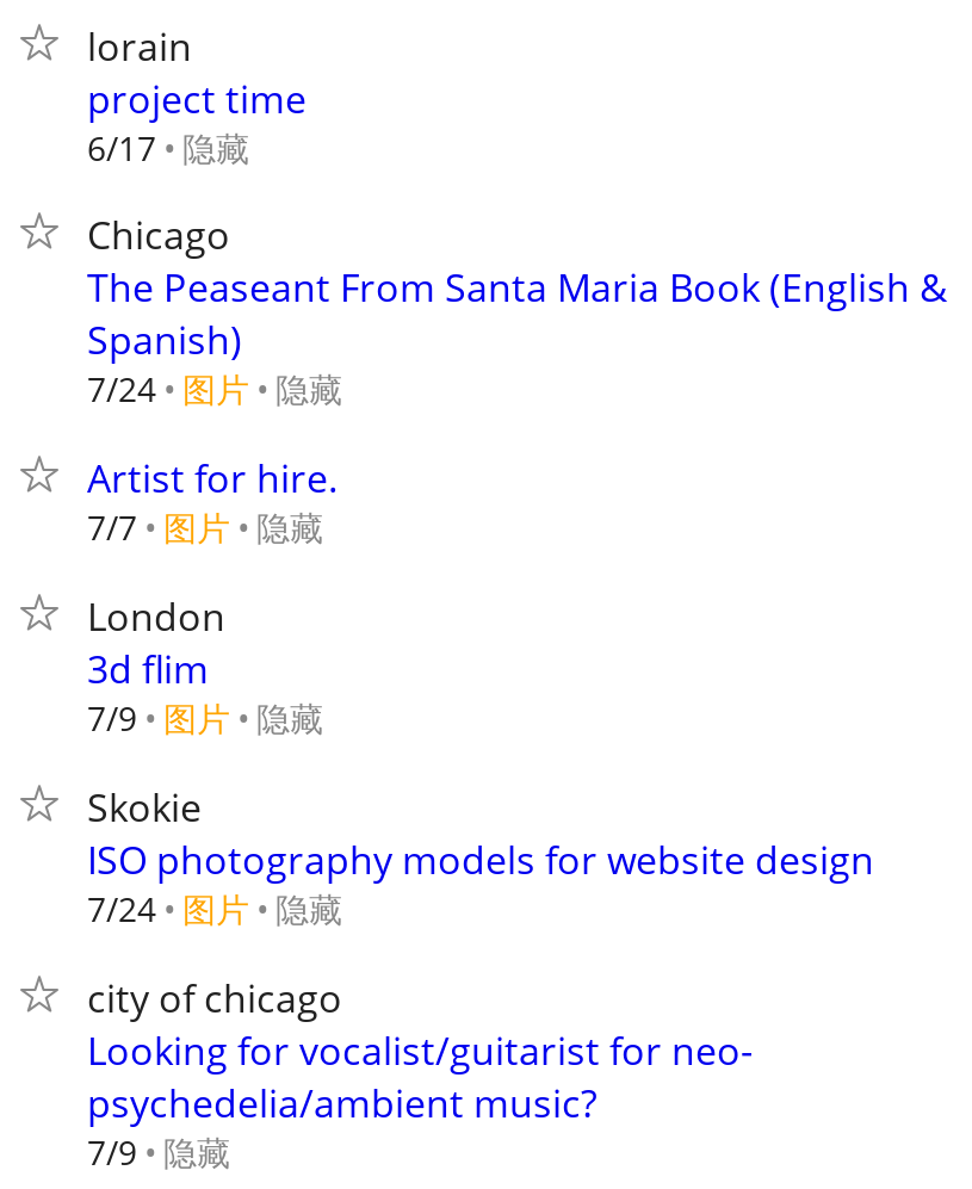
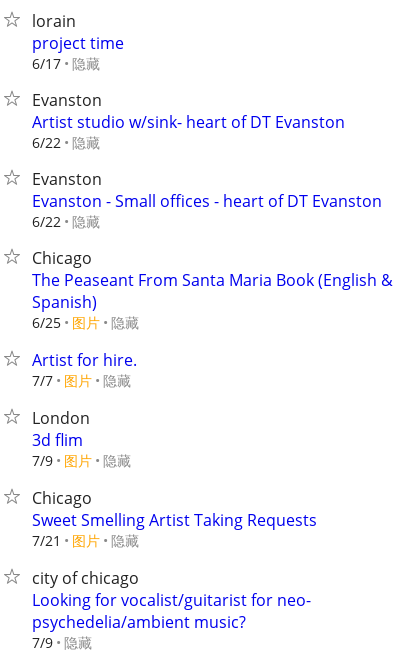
+ Evanston
+ Artist studio w/sink- heart of DT Evanston
+ 6/22 隐藏
+ Evanston
+ Evanston - Small offices - heart of DT Evanston
+ 6/22 隐藏

- 7/24 图片 隐藏
+ 6/25 图片 隐藏

- Skokie
- ISO photography models for website design
- 7/24 图片 隐藏
+ Chicago
+ Sweet Smelling Artist Taking Requests
+ 7/21 图片 隐藏
